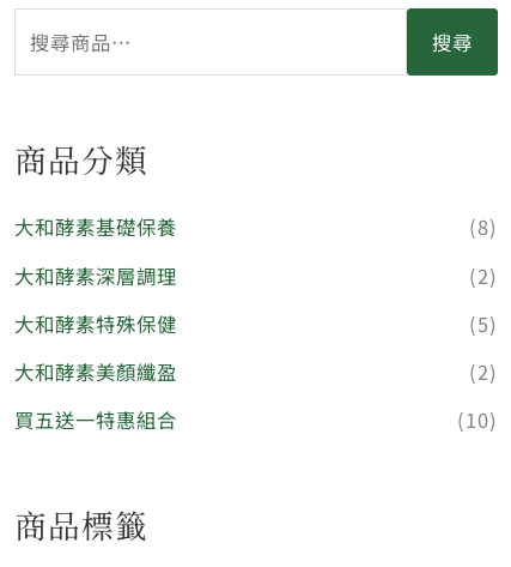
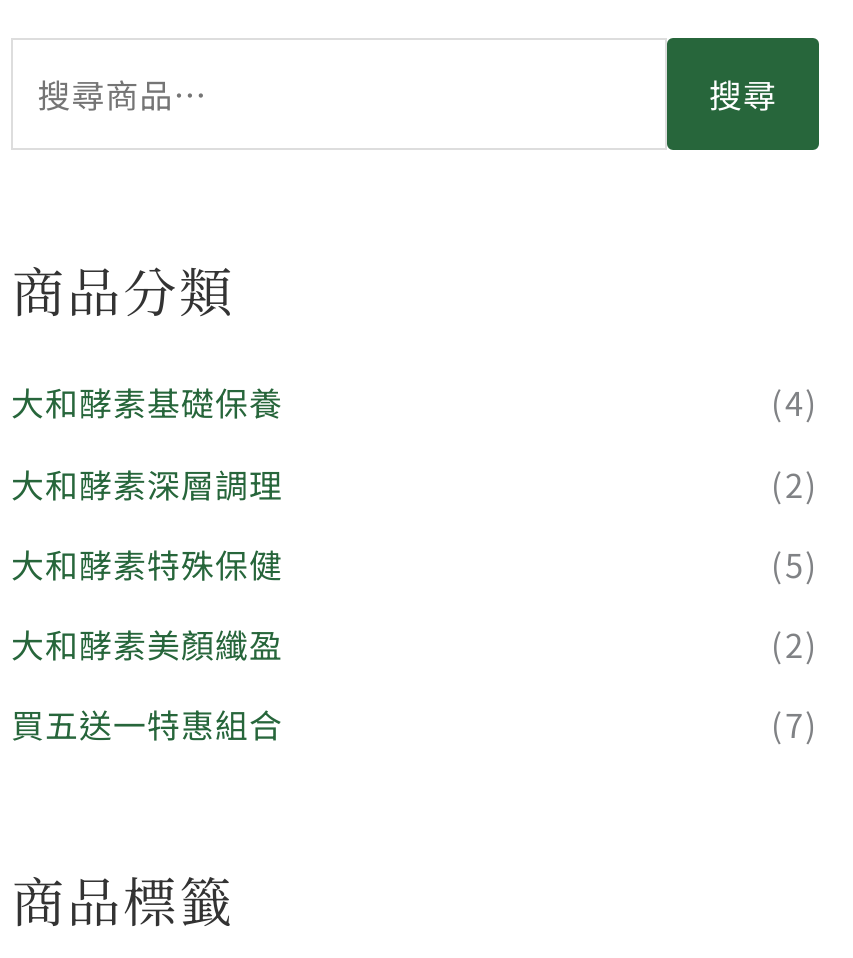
- (8)
+ (4)

- (10)
+ (7)
